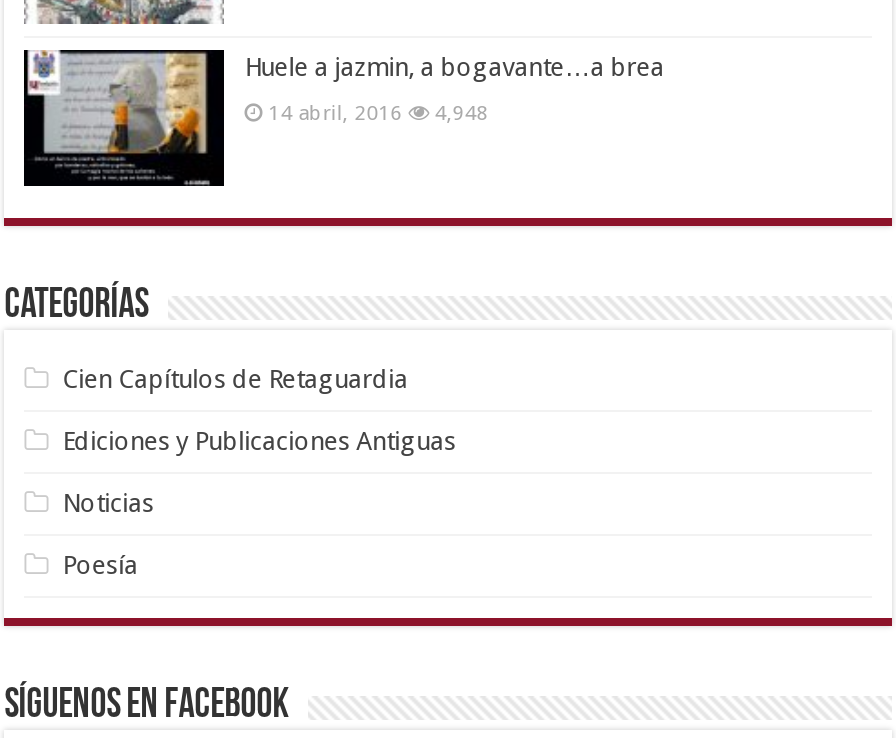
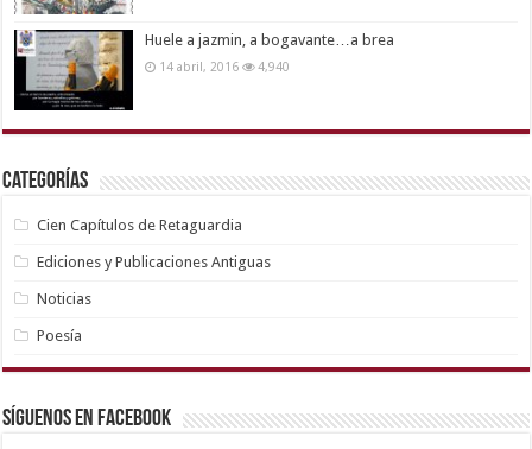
- 14 abril, 2016 4,948
+ 14 abril, 2016 4,940
